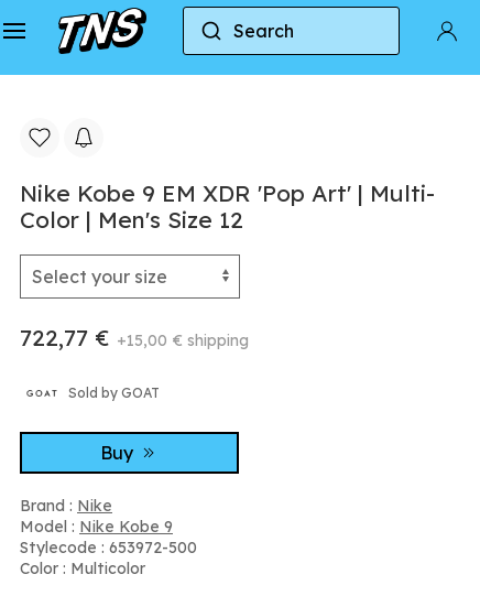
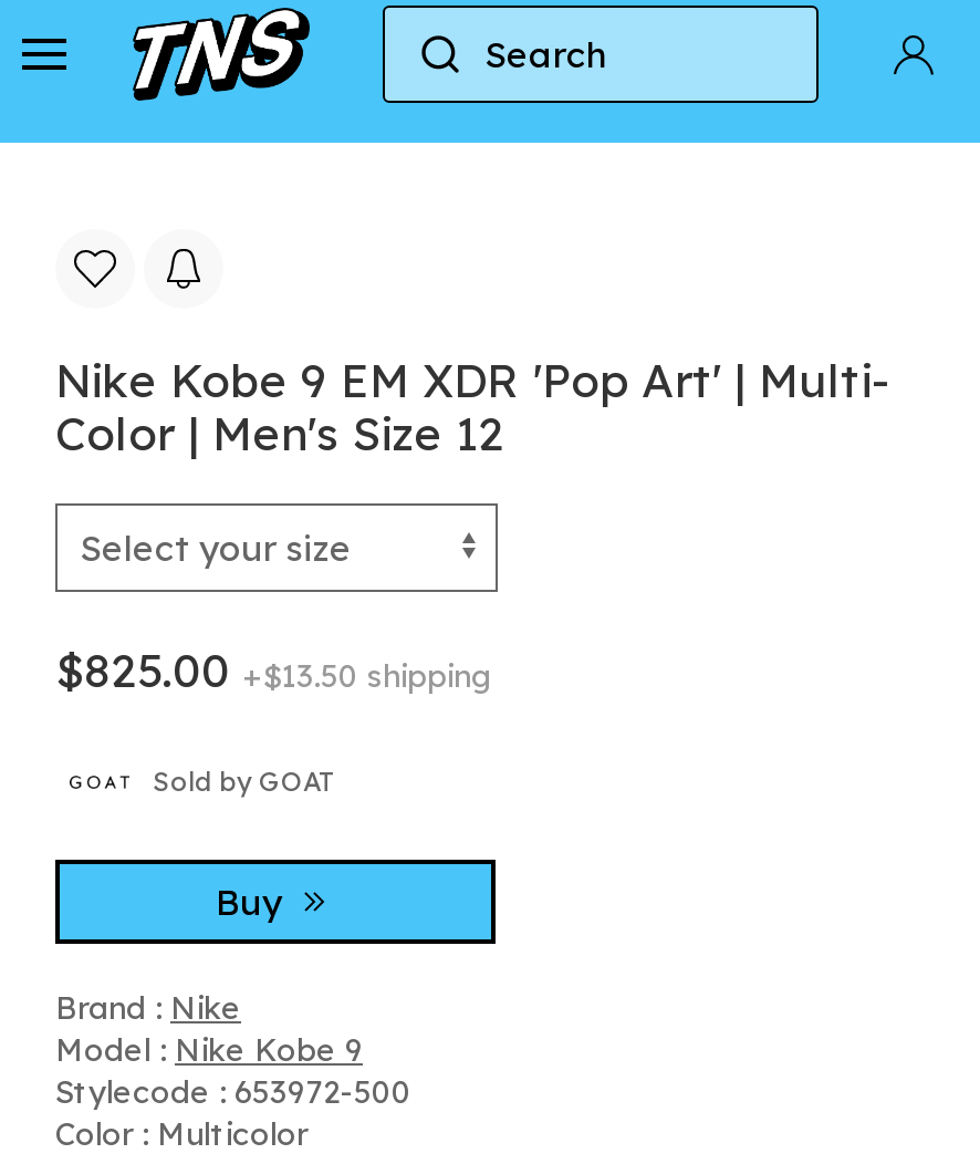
- 722,77 €+15,00 € shipping
+ $825.00 +$13.50 shipping
